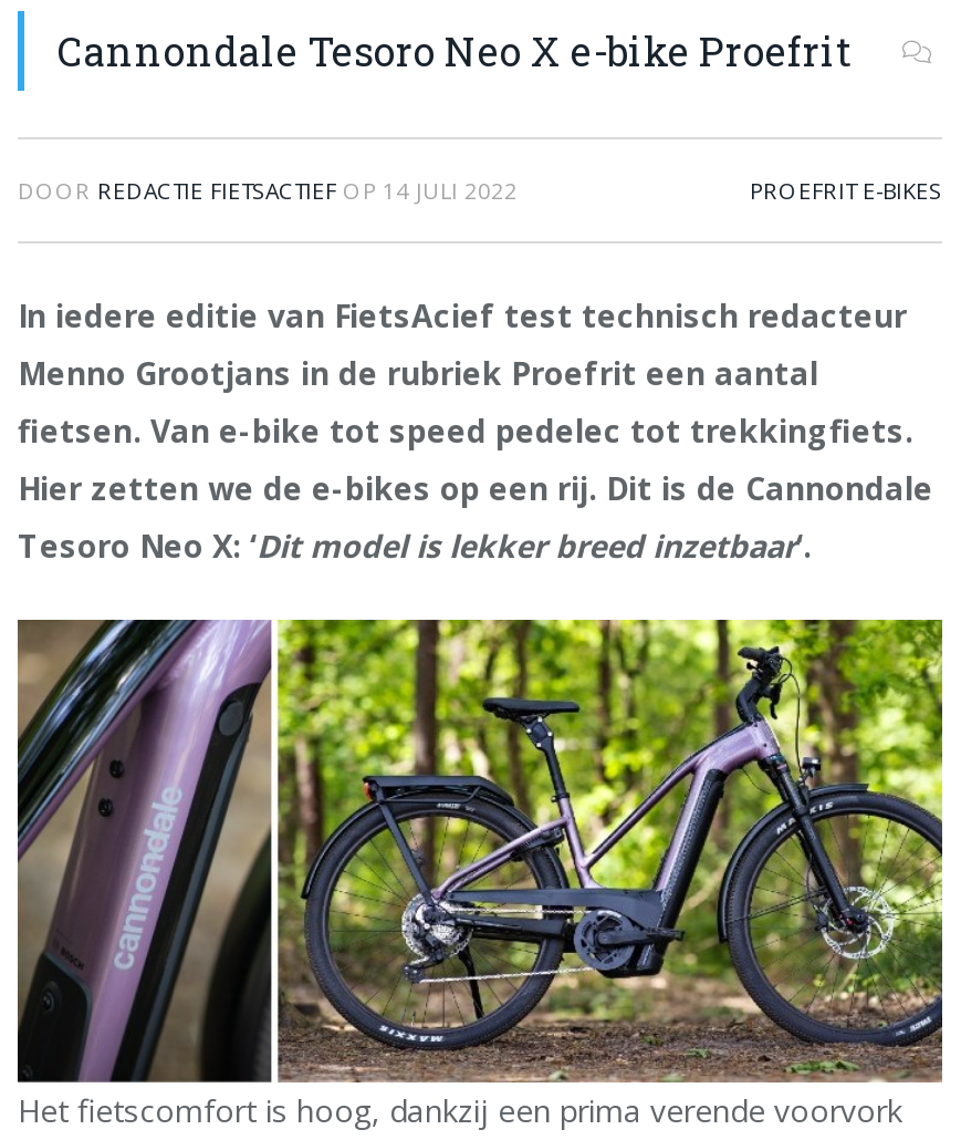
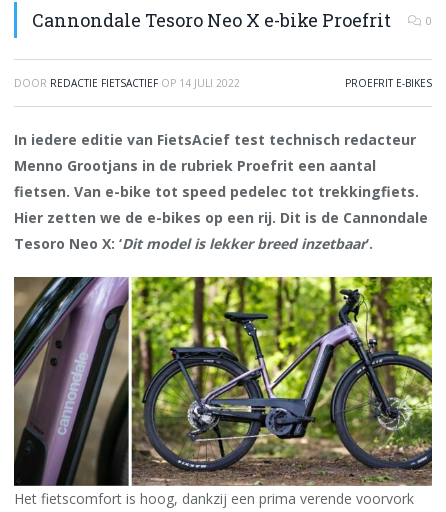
+ 0
